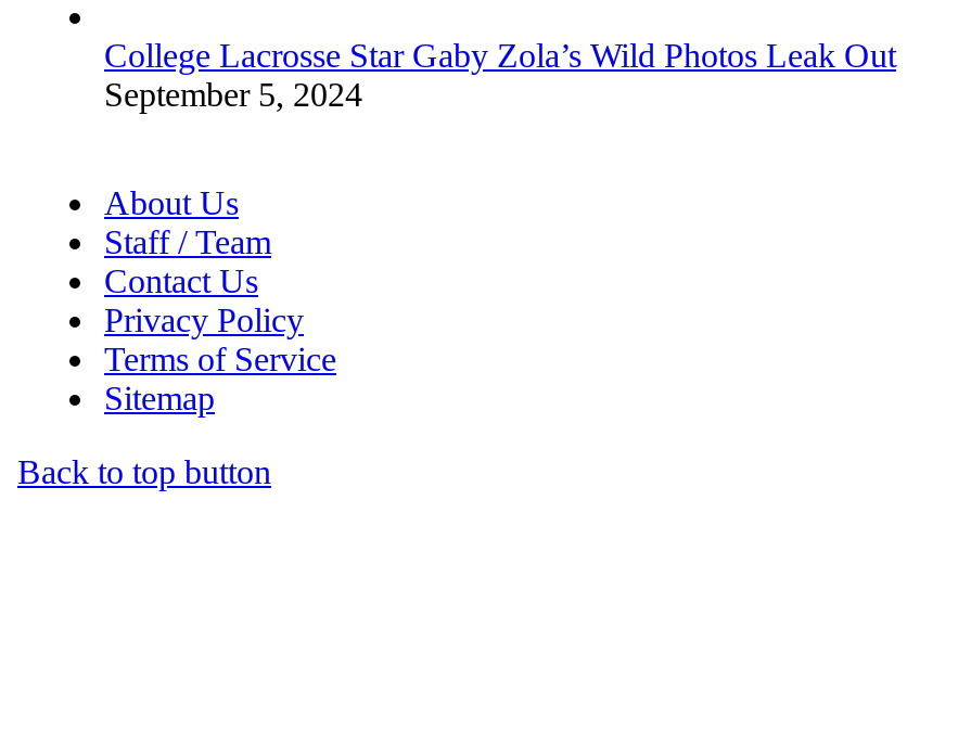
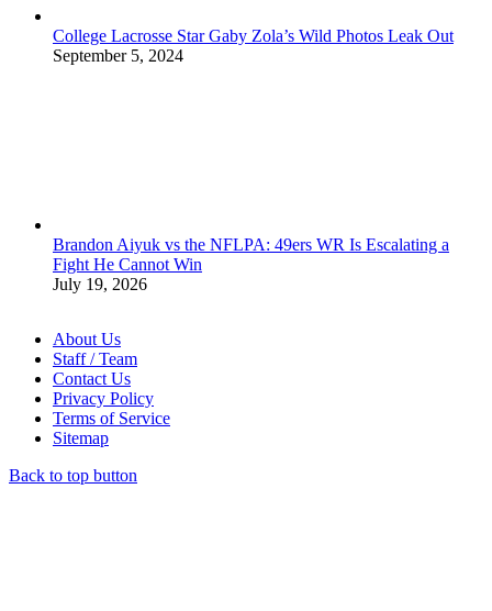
+ Brandon Aiyuk vs the NFLPA: 49ers WR Is Escalating a
+ Fight He Cannot Win
+ July 19, 2026
